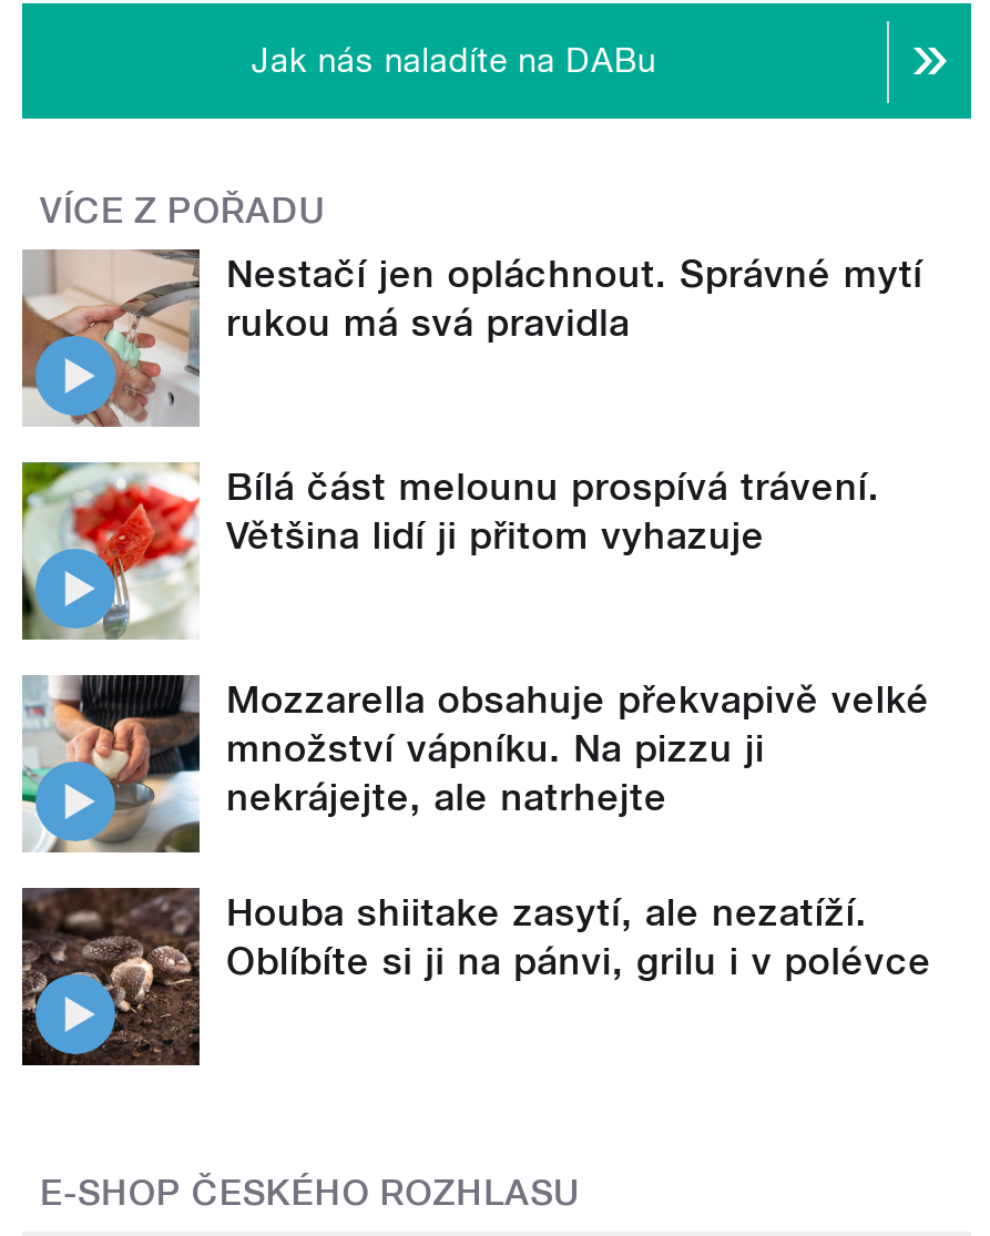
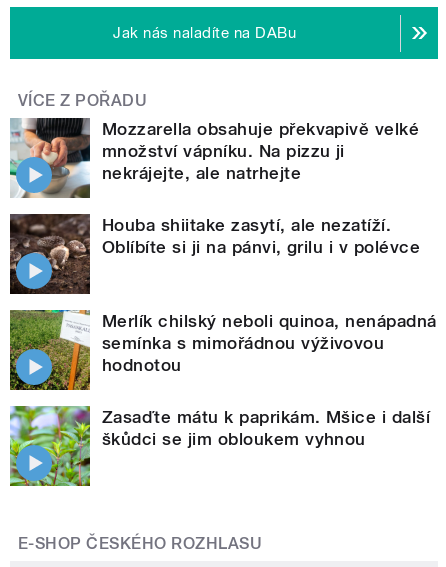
- [image]
- Nestačí jen opláchnout. Správné mytí
- rukou má svá pravidla

- [image]
- Bílá část melounu prospívá trávení.
- Většina lidí ji přitom vyhazuje

moved up: [image] | Mozzarella obsahuje překvapivě velké | množství vápníku. Na pizzu ji | nekrájejte, ale natrhejte | Houba shiitake zasytí, ale nezatíží. | Oblíbíte si ji na pánvi, grilu i v polévce

+ [image]
+ Merlík chilský neboli quinoa, nenápadná
+ semínka s mimořádnou výživovou
+ hodnotou
+ Zasaďte mátu k paprikám. Mšice i další
+ škůdci se jim obloukem vyhnou

+ [image]
